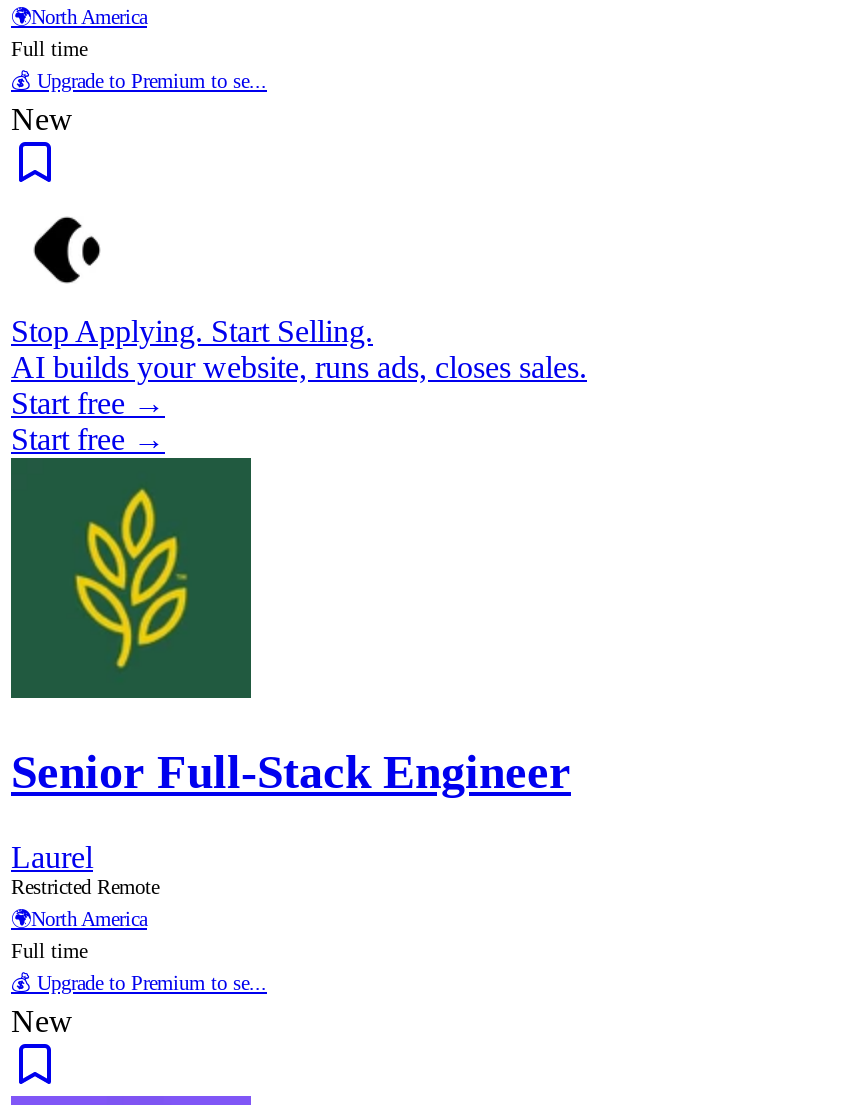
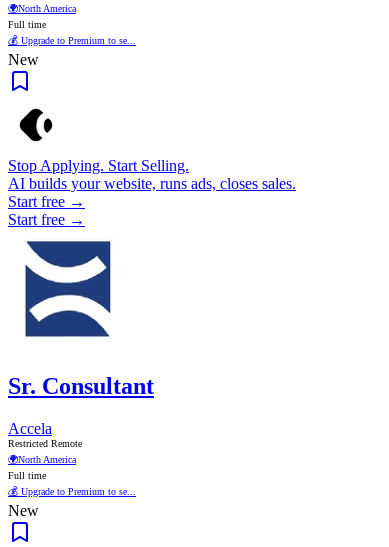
- [image]
- Senior Full-Stack Engineer
+ [image]
+ Sr. Consultant

- Laurel
+ Accela
